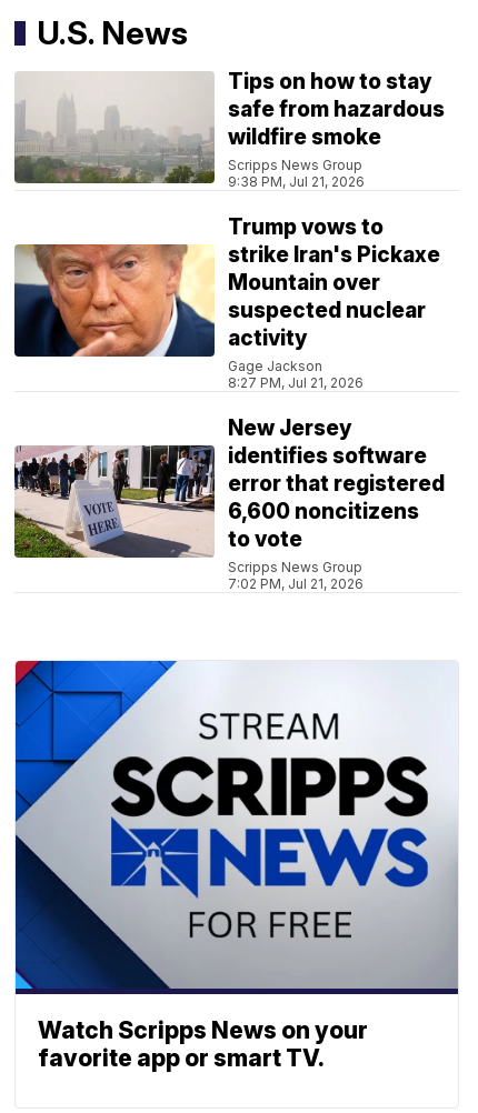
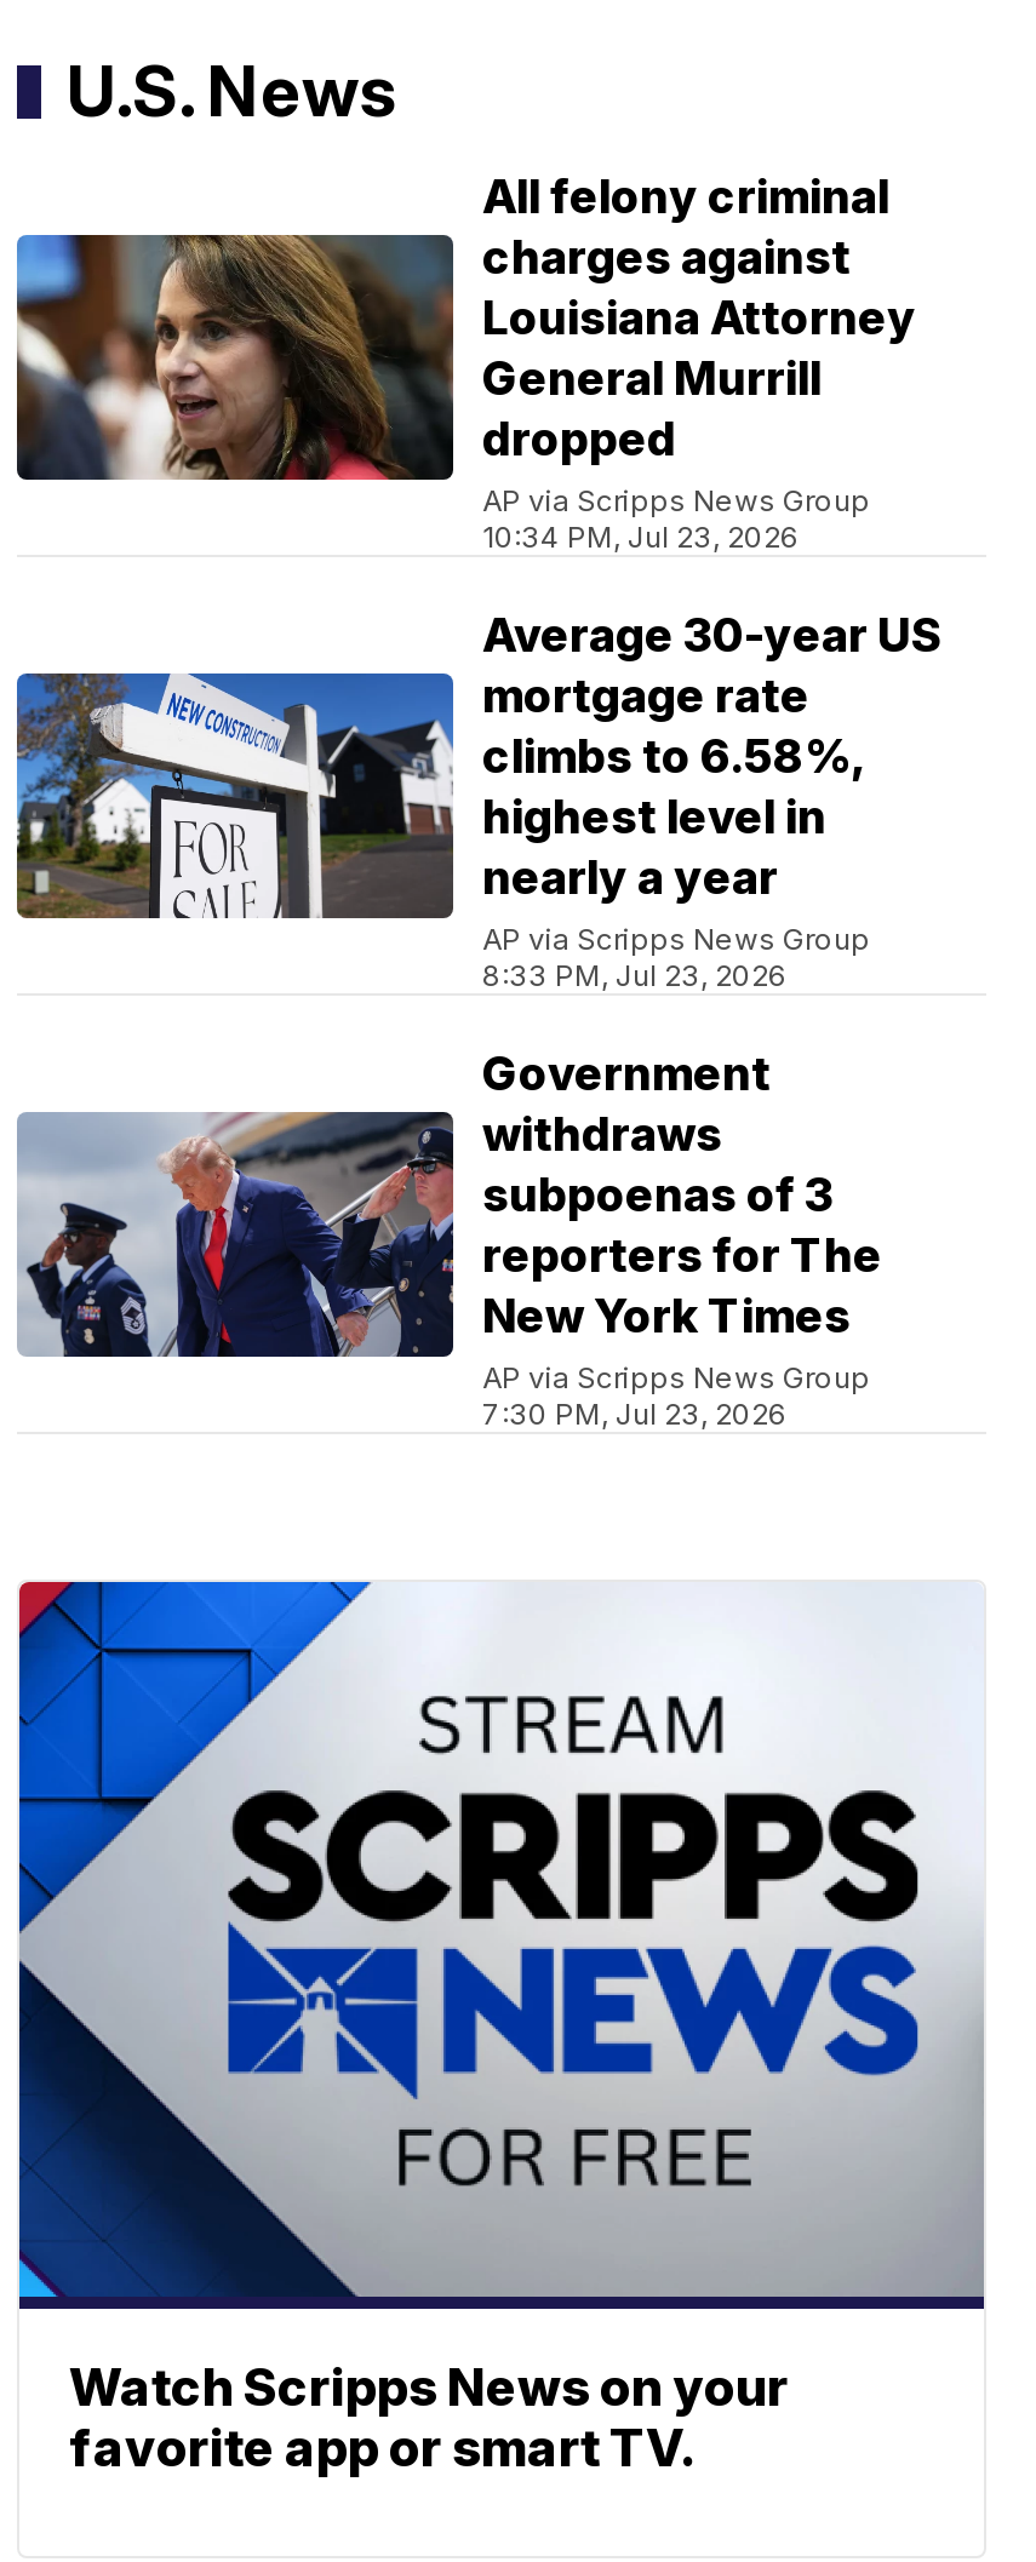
- [image]
- Tips on how to stay
- safe from hazardous
- wildfire smoke
- Scripps News Group
- 9:38 PM, Jul 21, 2026
+ [image]
+ All felony criminal
+ charges against
+ Louisiana Attorney
+ General Murrill
+ dropped
+ AP via Scripps News Group
+ 10:34 PM, Jul 23, 2026

- [image]
- Trump vows to
- strike Iran's Pickaxe
- Mountain over
- suspected nuclear
- activity
- Gage Jackson
- 8:27 PM, Jul 21, 2026
+ [image]
+ Average 30-year US
+ mortgage rate
+ climbs to 6.58%,
+ highest level in
+ nearly a year
+ AP via Scripps News Group
+ 8:33 PM, Jul 23, 2026

- [image]
- New Jersey
- identifies software
- error that registered
- 6,600 noncitizens
- to vote
- Scripps News Group
- 7:02 PM, Jul 21, 2026
+ [image]
+ Government
+ withdraws
+ subpoenas of 3
+ reporters for The
+ New York Times
+ AP via Scripps News Group
+ 7:30 PM, Jul 23, 2026
